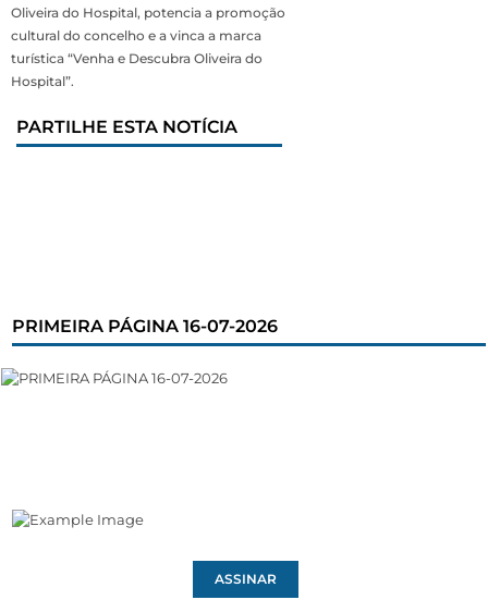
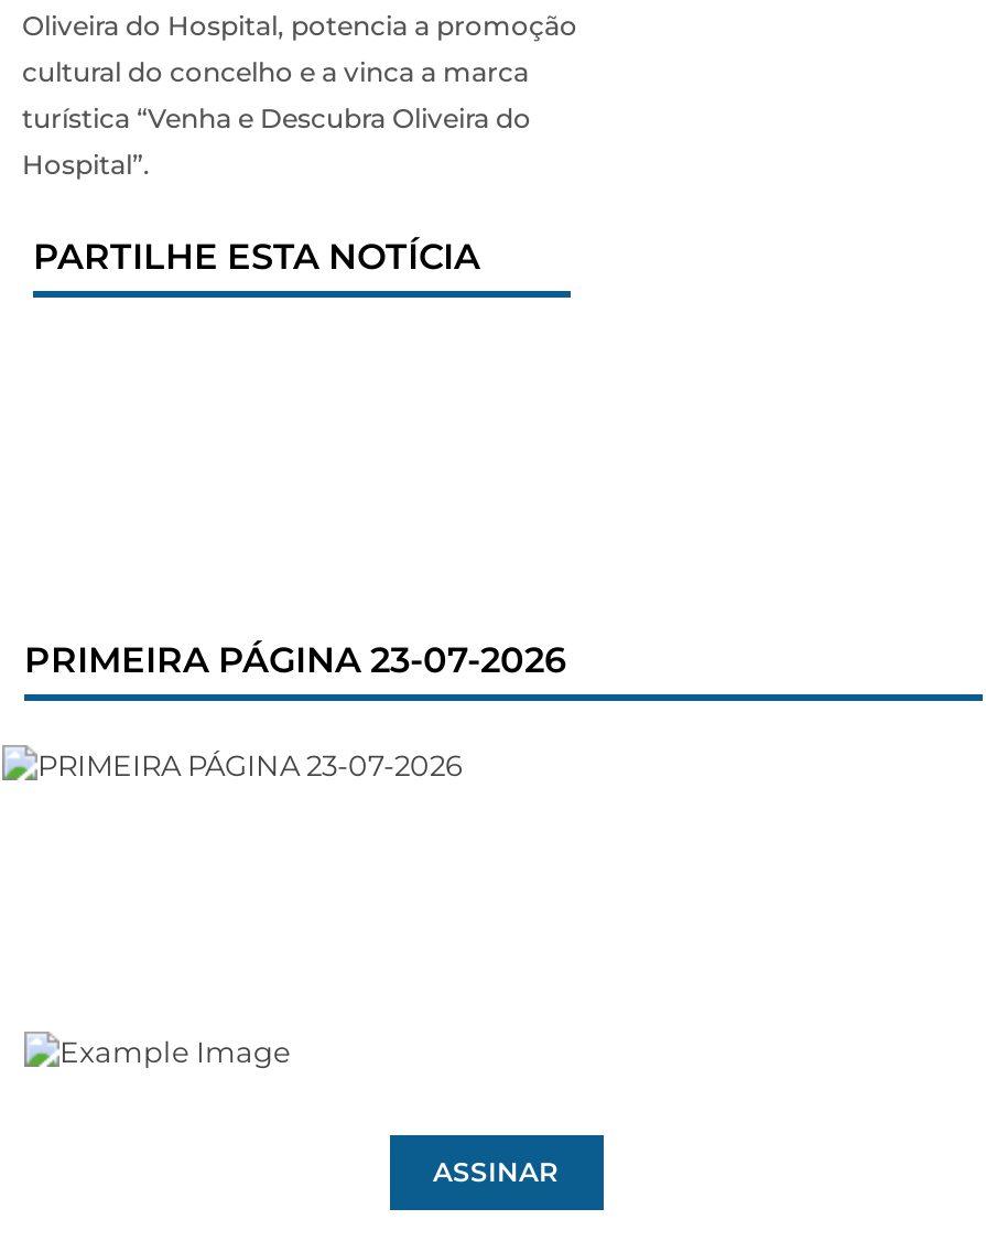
- PRIMEIRA PÁGINA 16-07-2026
+ PRIMEIRA PÁGINA 23-07-2026
